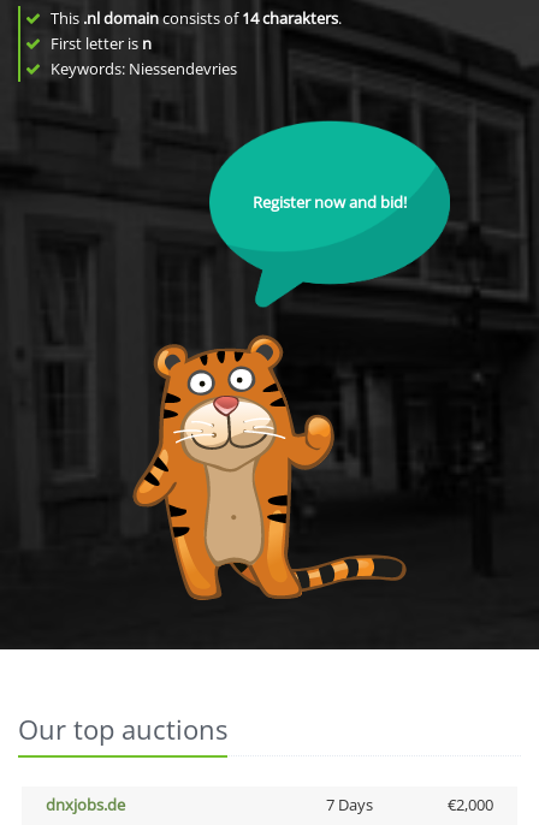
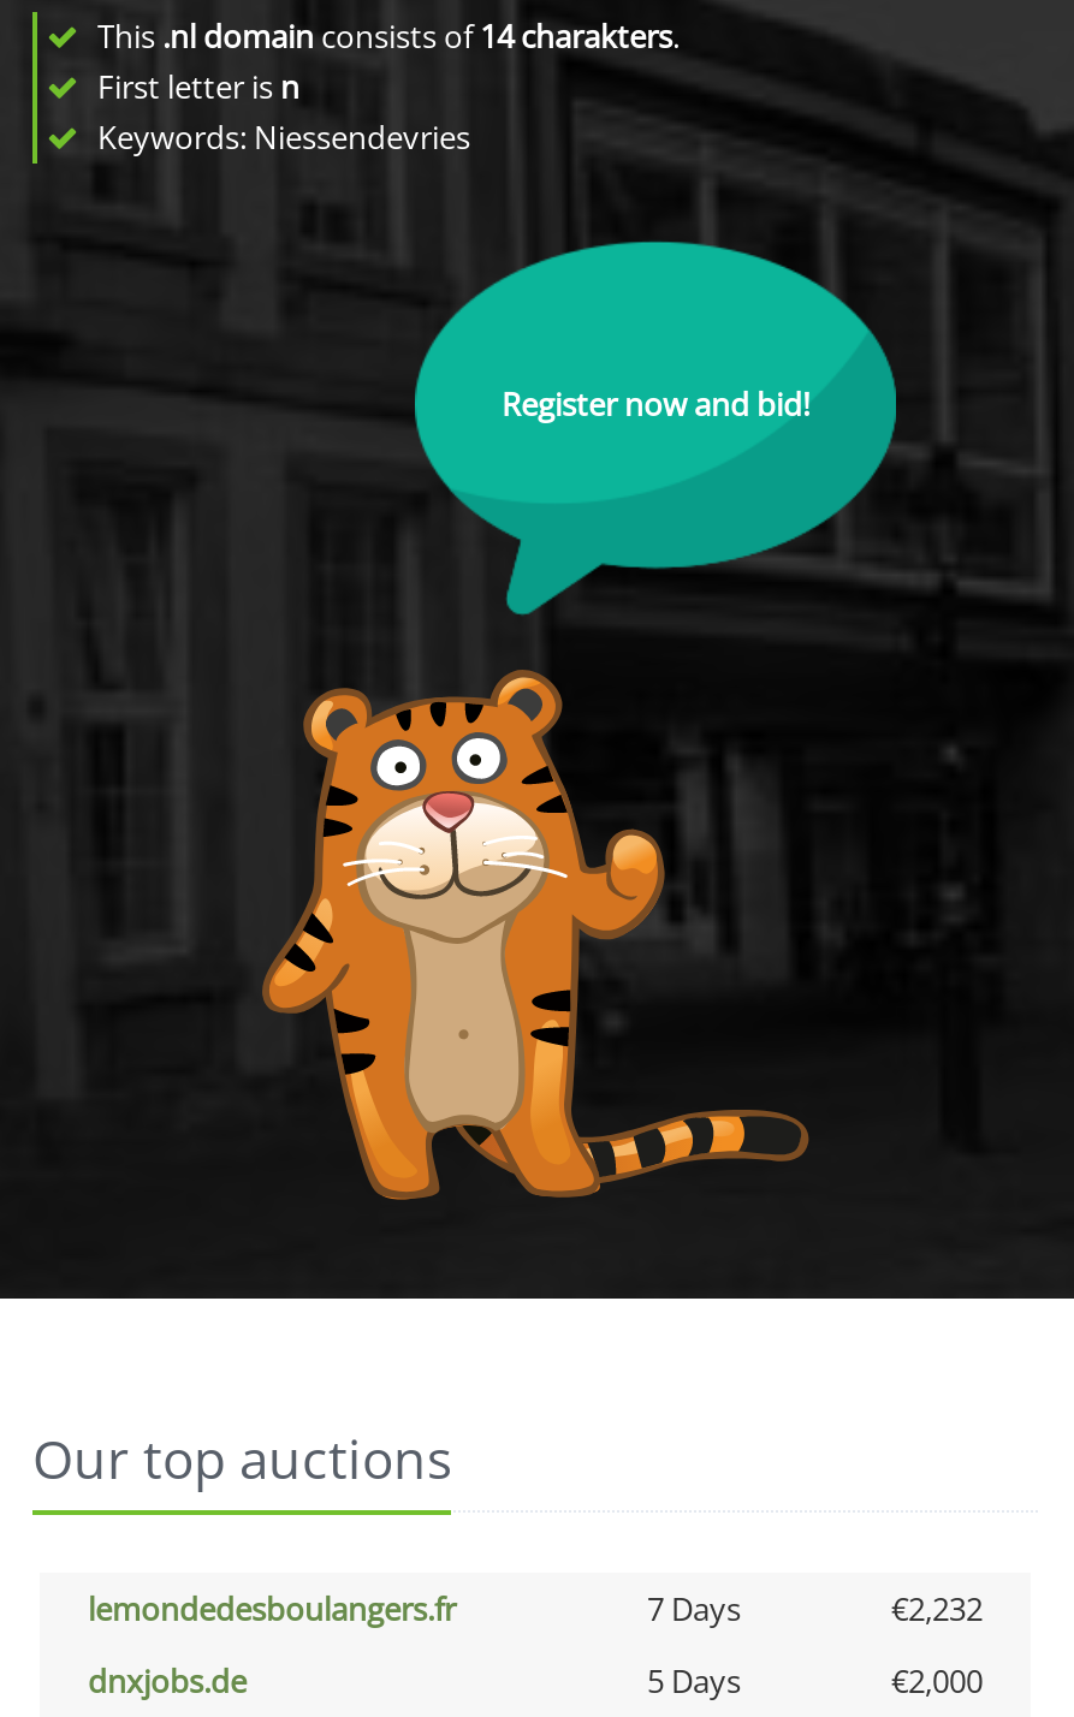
+ lemondedesboulangers.fr
+ 7 Days
+ €2,232

- 7 Days
+ 5 Days
